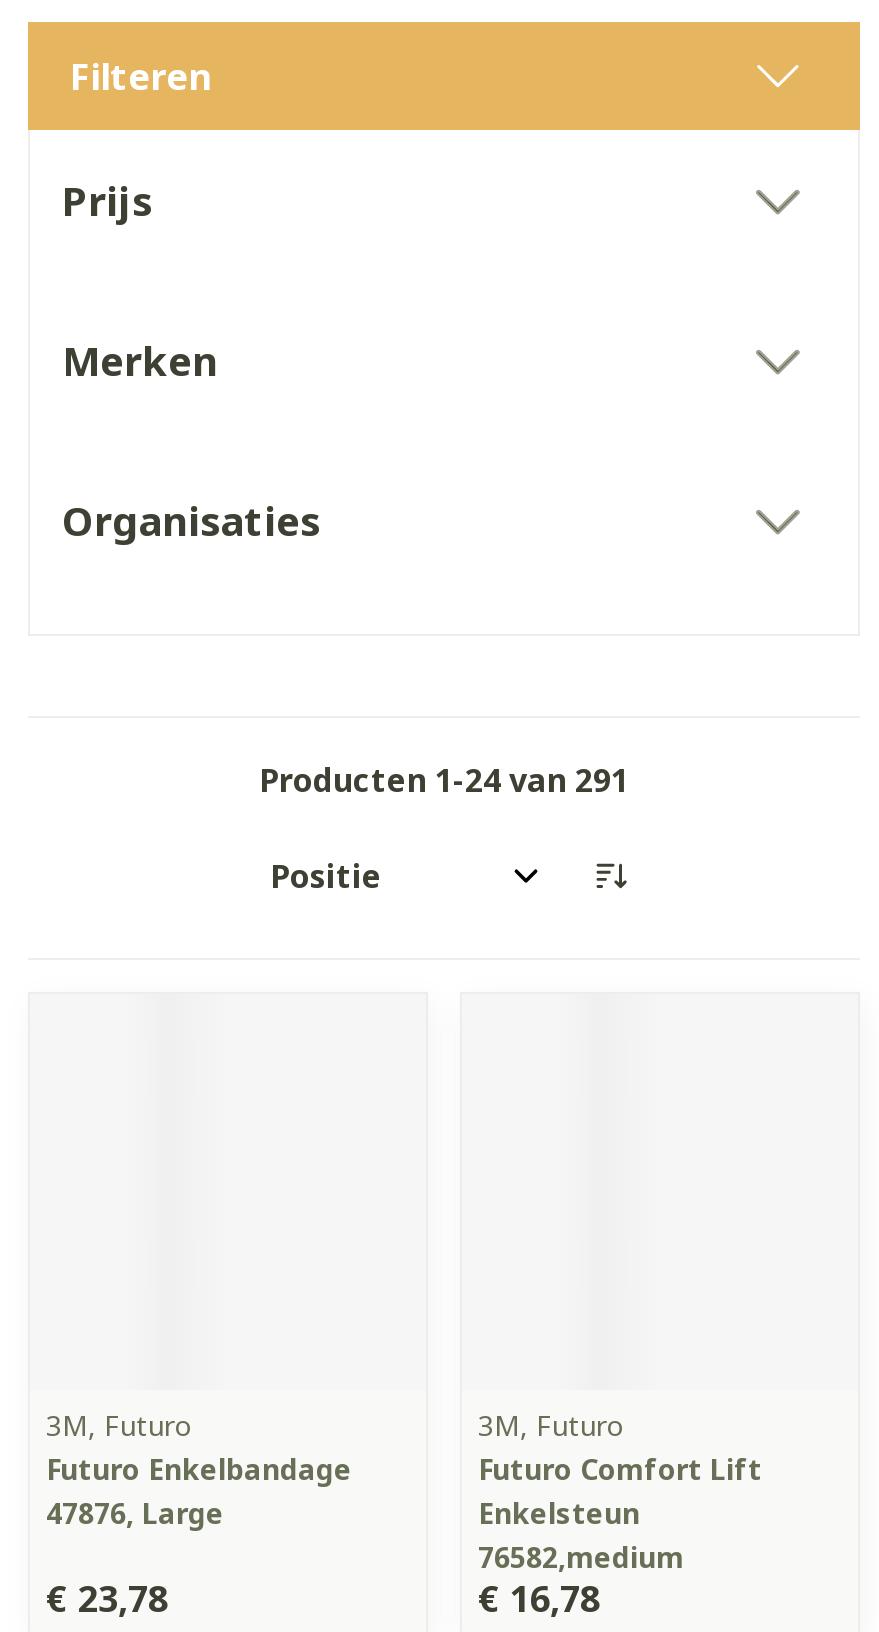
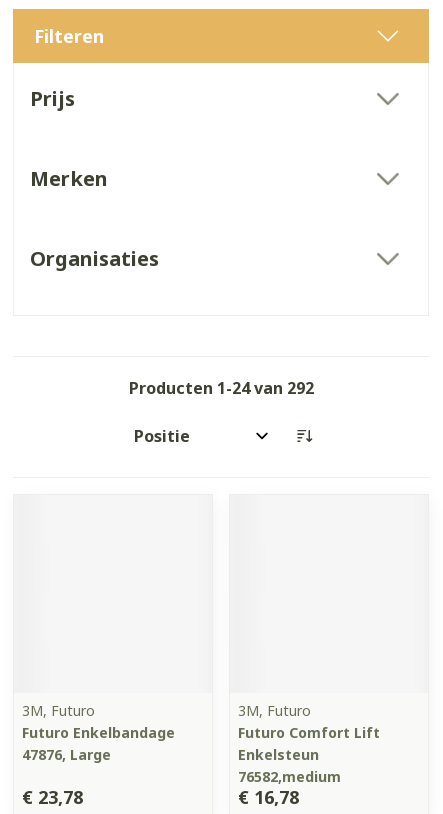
- Producten 1-24 van 291
+ Producten 1-24 van 292
